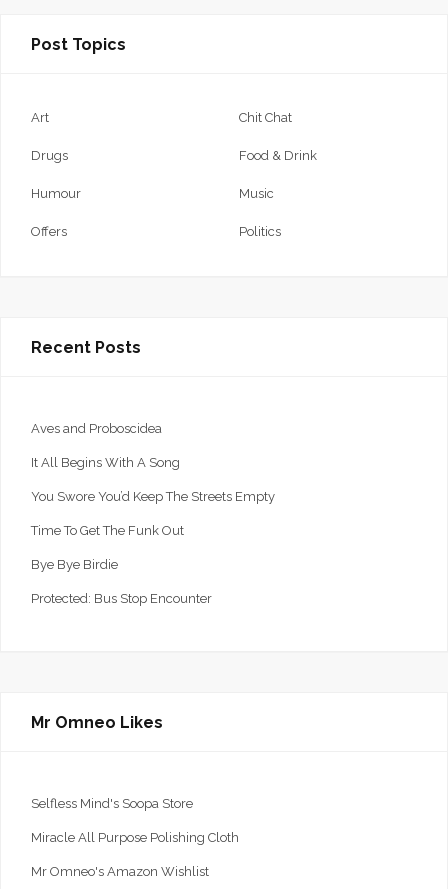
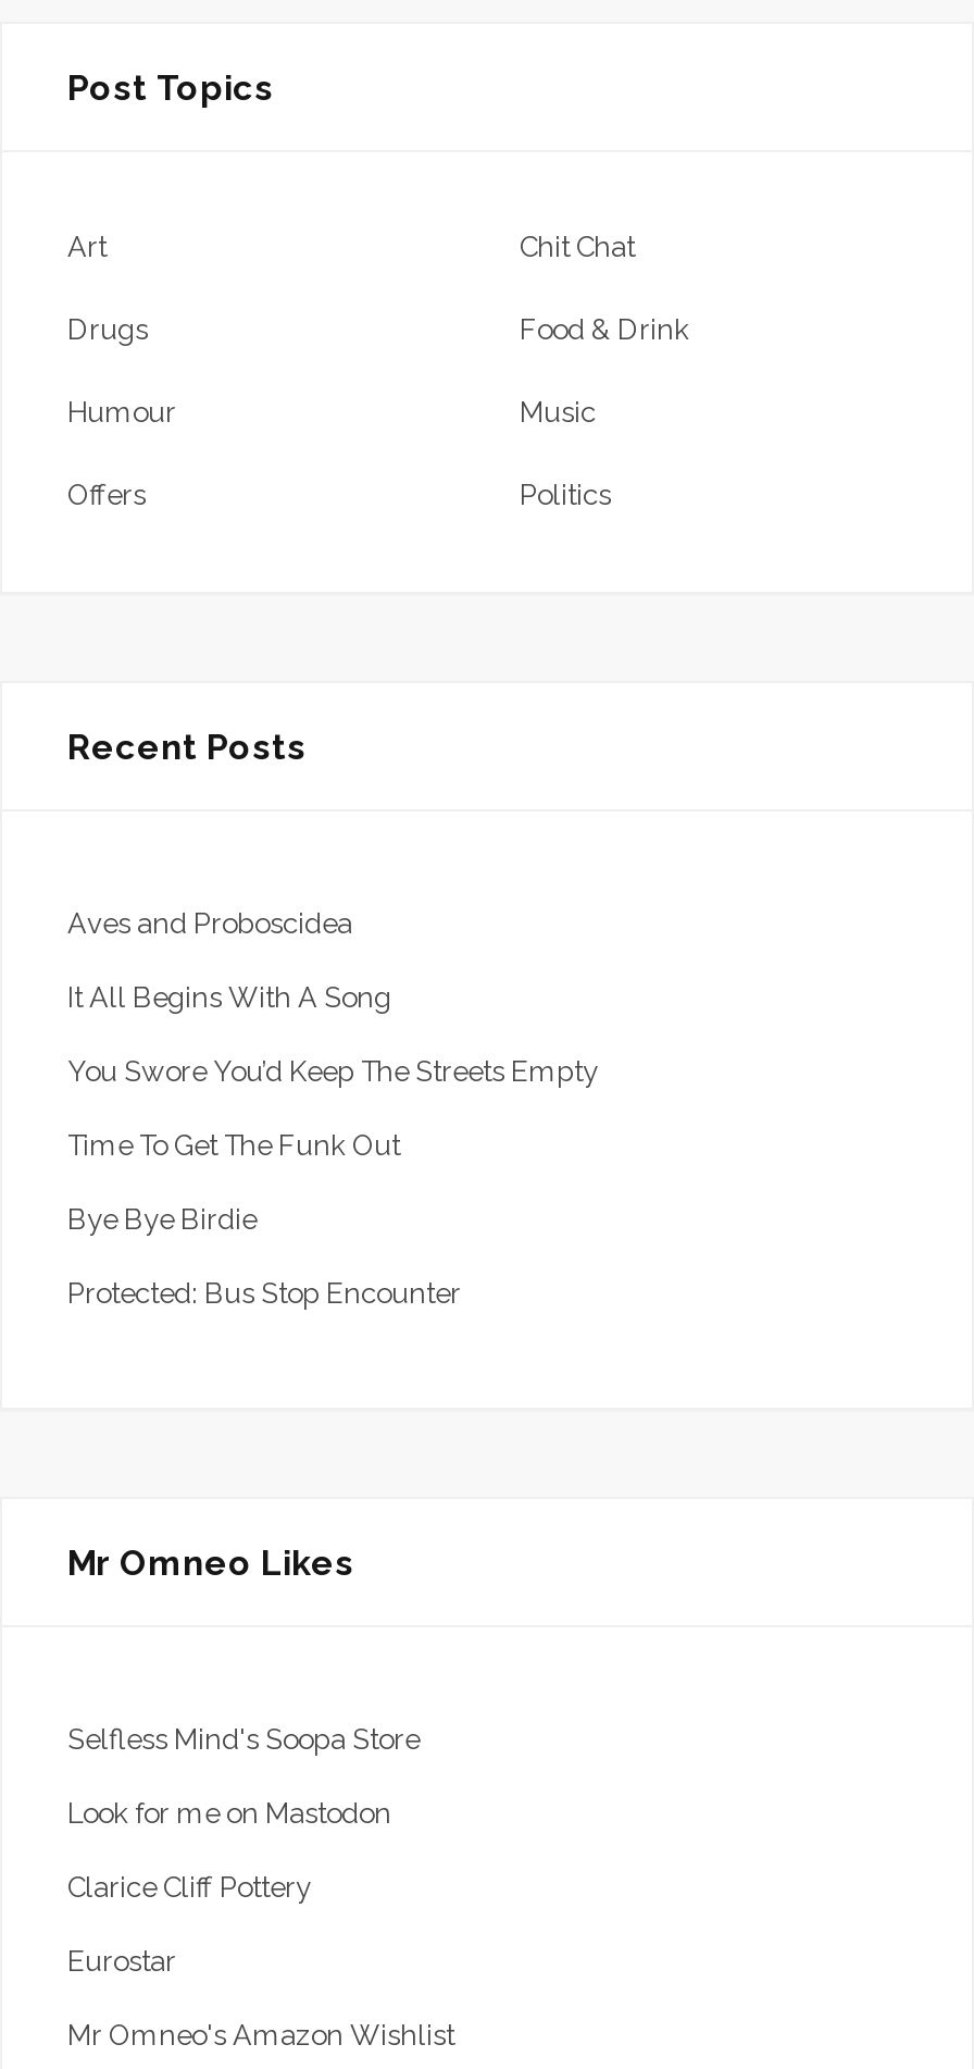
- Miracle All Purpose Polishing Cloth
+ Look for me on Mastodon
+ Clarice Cliff Pottery
+ Eurostar
